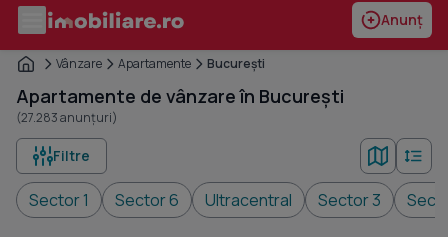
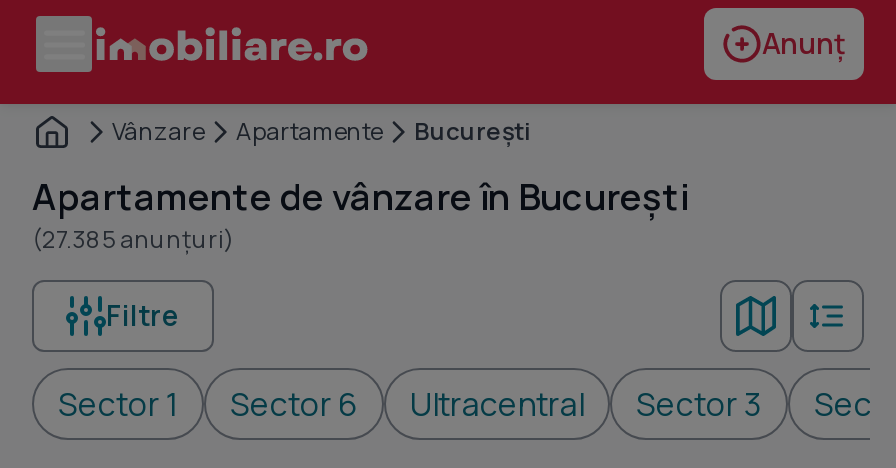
- (27.283 anunțuri)
+ (27.385 anunțuri)
